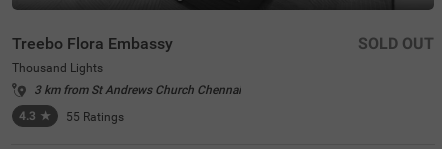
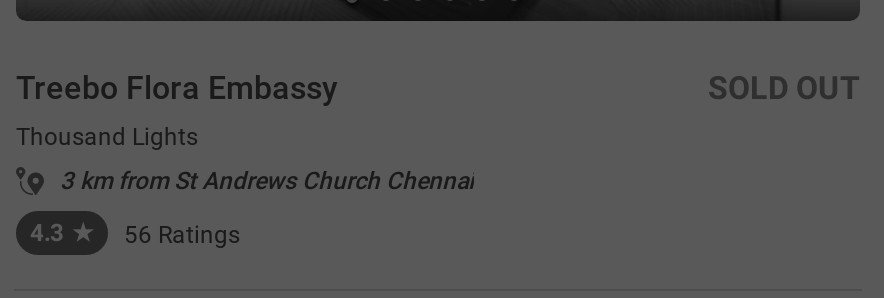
- 55 Ratings
+ 56 Ratings
